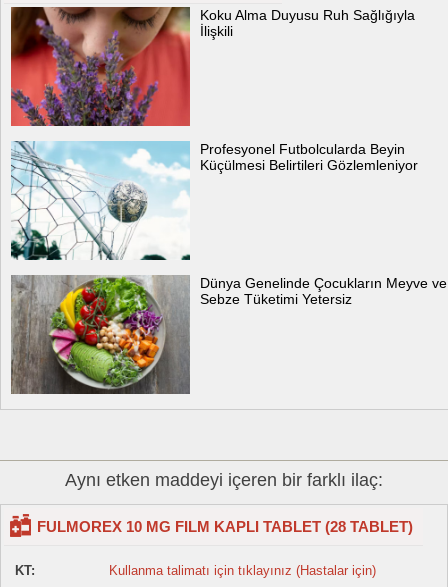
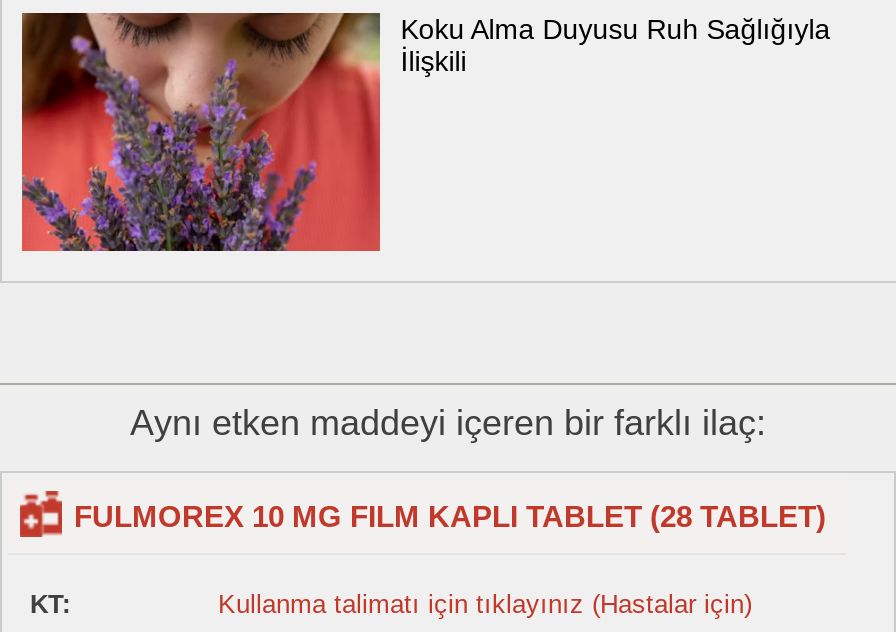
- [image]
- Profesyonel Futbolcularda Beyin
- Küçülmesi Belirtileri Gözlemleniyor

- [image]
- Dünya Genelinde Çocukların Meyve ve
- Sebze Tüketimi Yetersiz
